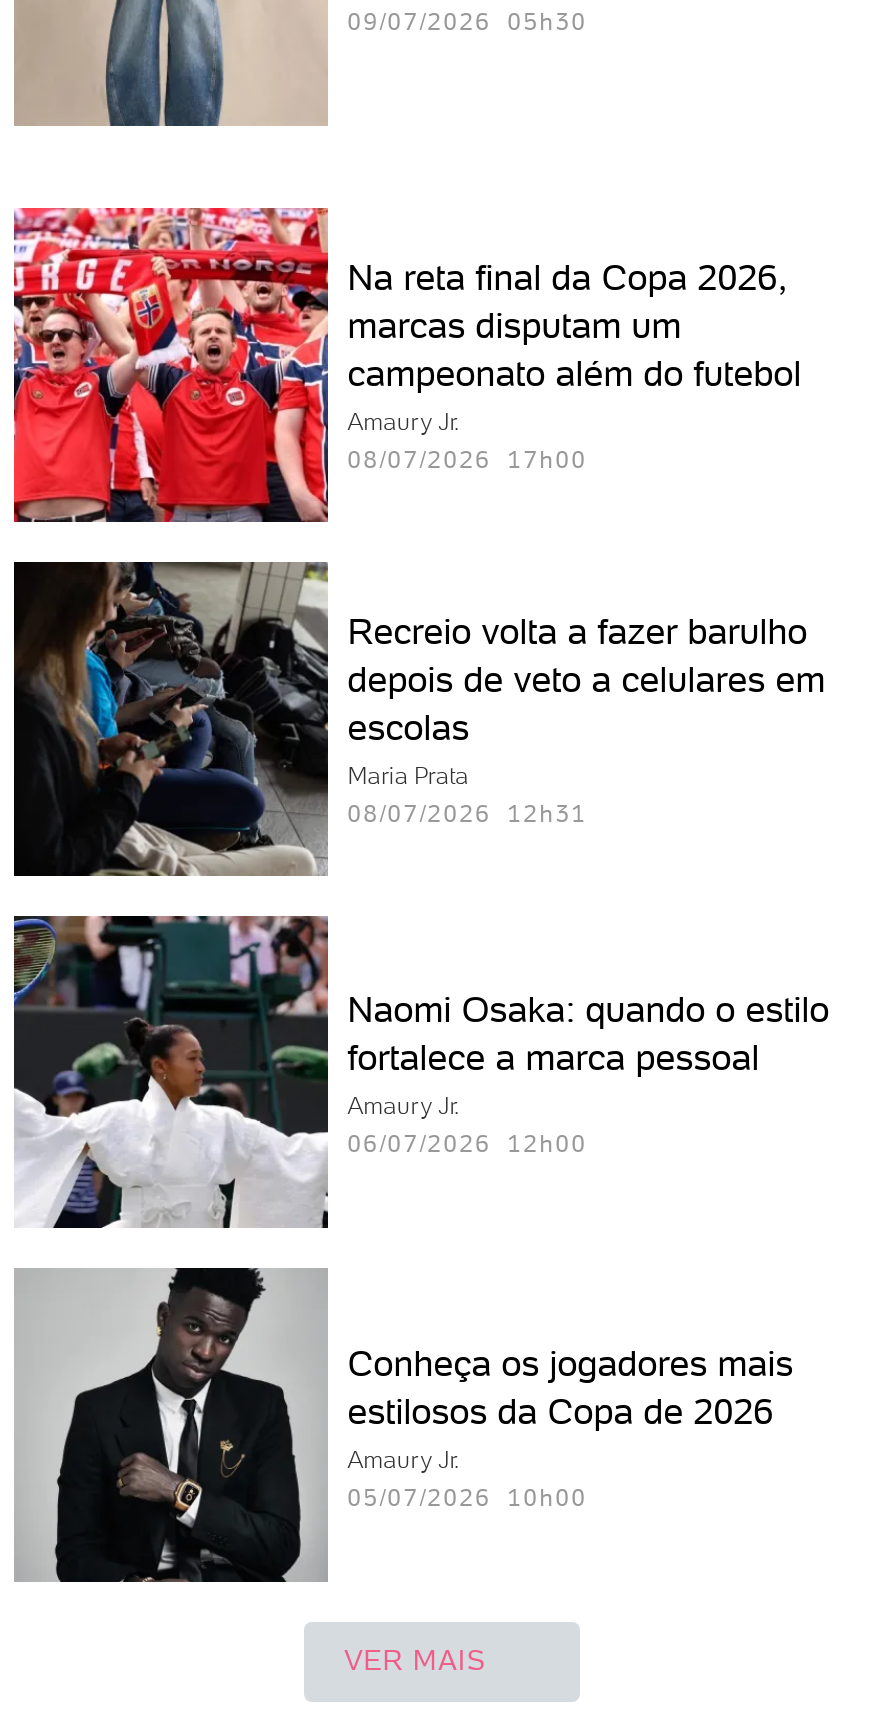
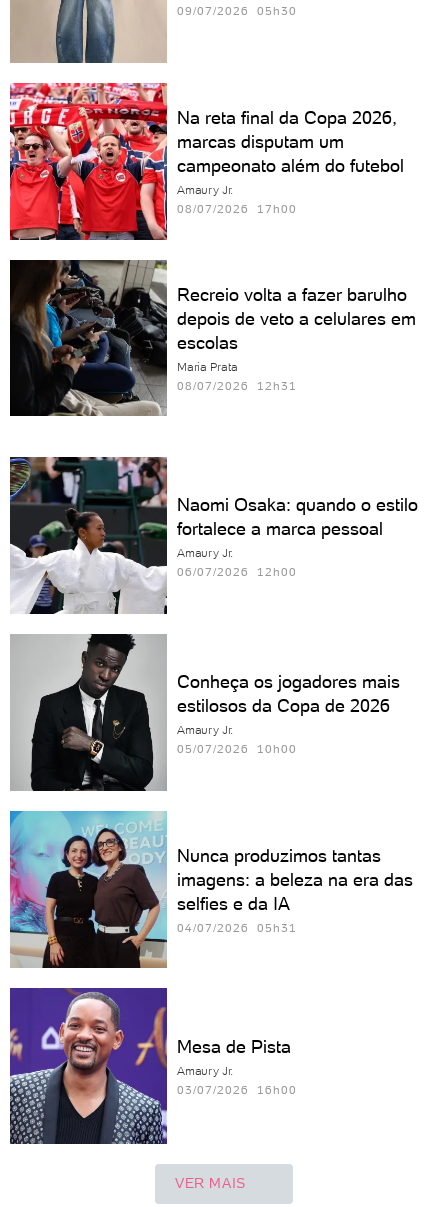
moved up: [image] | Na reta final da Copa 2026, | marcas disputam um | ... | Maria Prata | 08/07/2026 12h31

+ [image]
+ Nunca produzimos tantas
+ imagens: a beleza na era das
+ selfies e da IA
+ 04/07/2026 05h31

+ [image]
+ Mesa de Pista
+ Amaury Jr.
+ 03/07/2026 16h00
